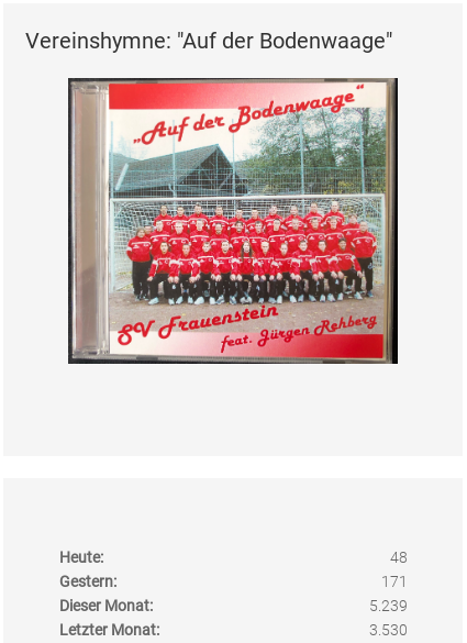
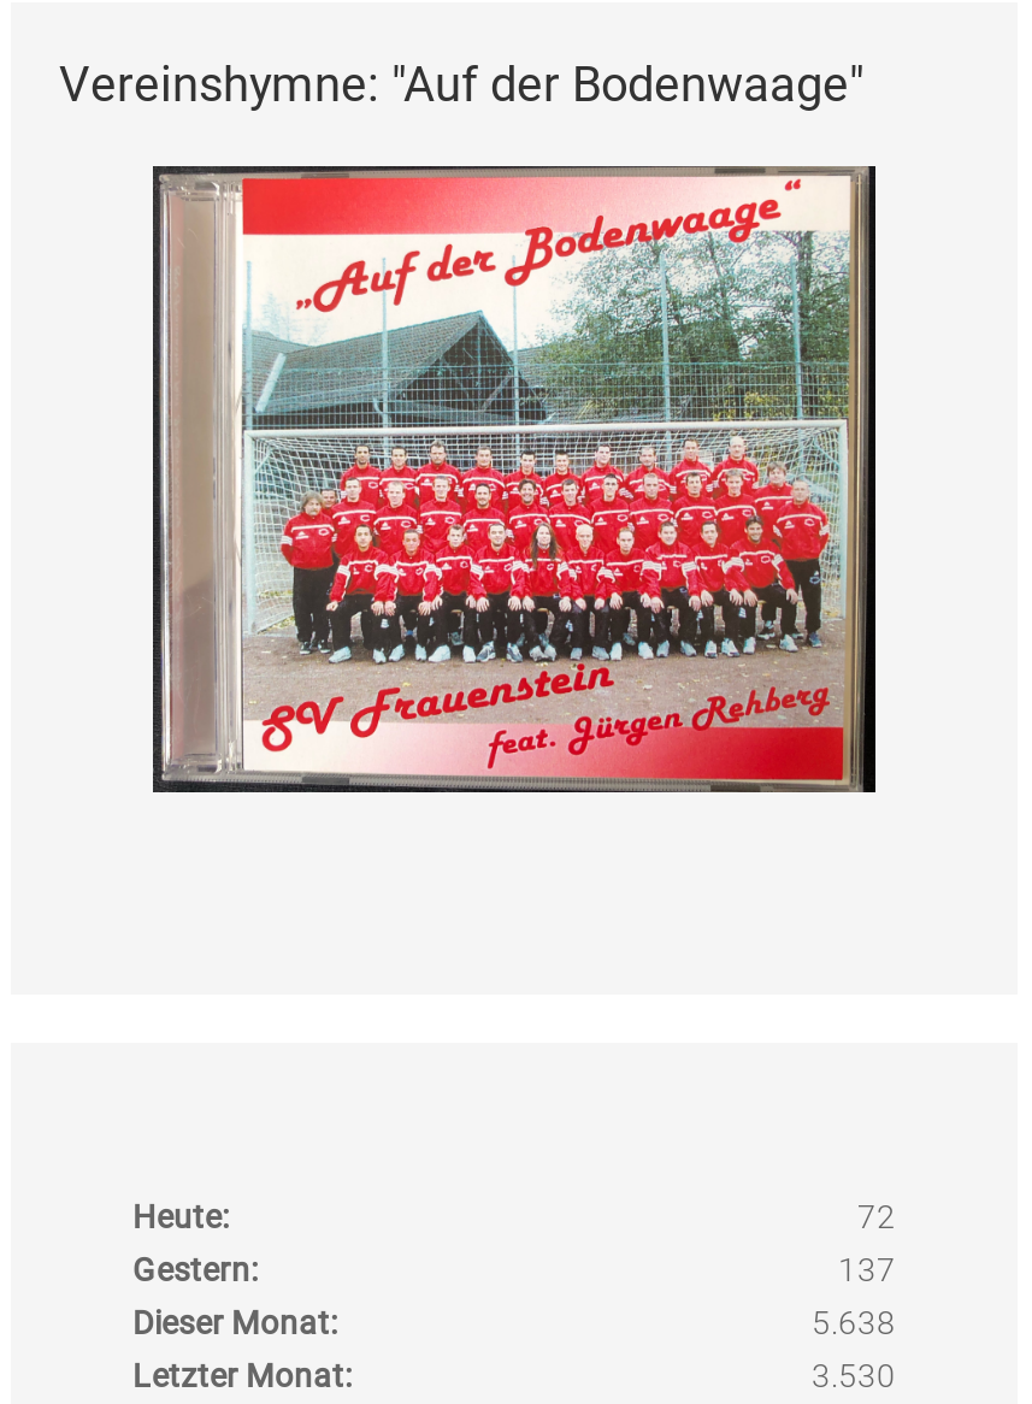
- 48
+ 72

- 171
+ 137

- 5.239
+ 5.638
